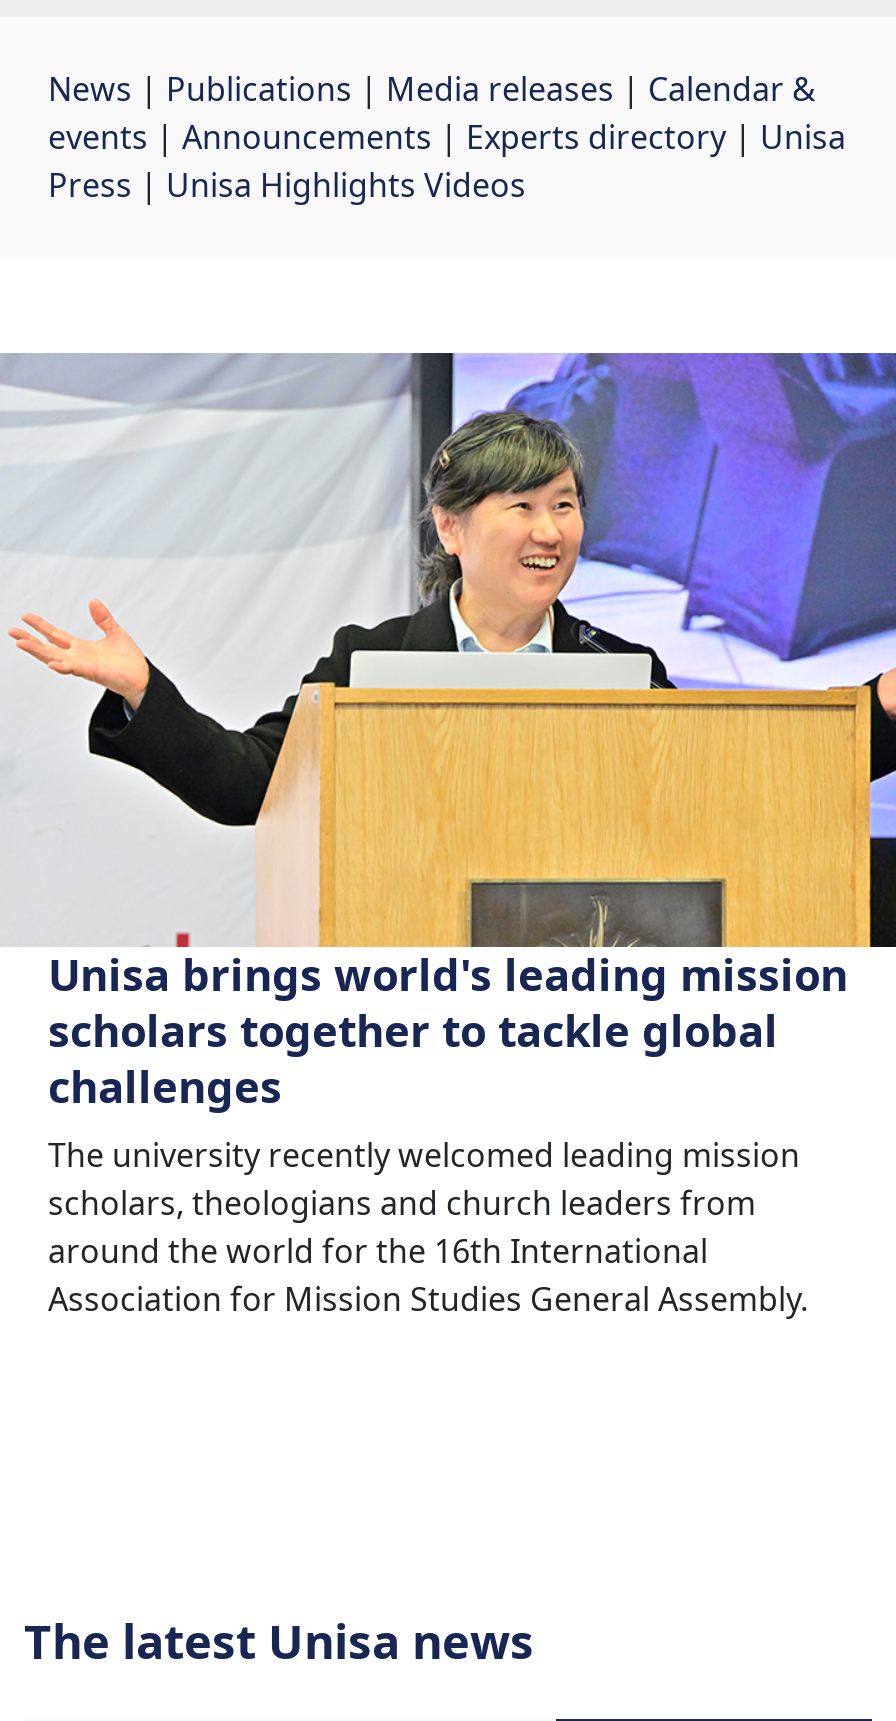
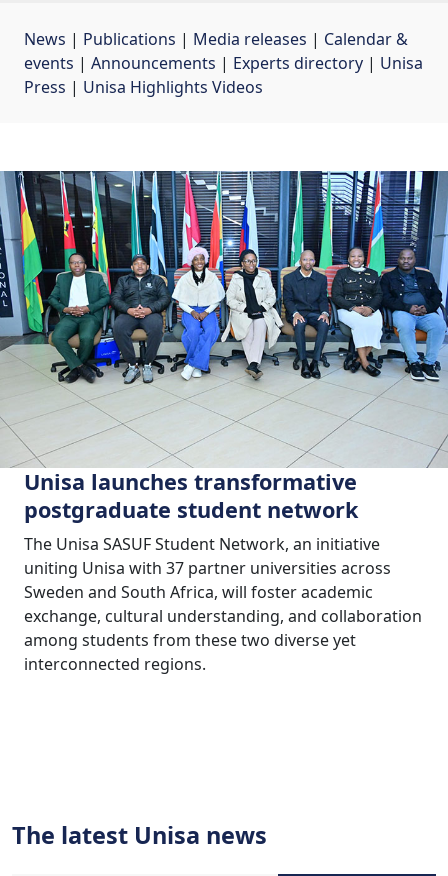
- [image]
- Unisa brings world's leading mission
- scholars together to tackle global
- challenges
- The university recently welcomed leading mission
- scholars, theologians and church leaders from
- around the world for the 16th International
- Association for Mission Studies General Assembly.
+ [image]
+ Unisa launches transformative
+ postgraduate student network
+ The Unisa SASUF Student Network, an initiative
+ uniting Unisa with 37 partner universities across
+ Sweden and South Africa, will foster academic
+ exchange, cultural understanding, and collaboration
+ among students from these two diverse yet
+ interconnected regions.
